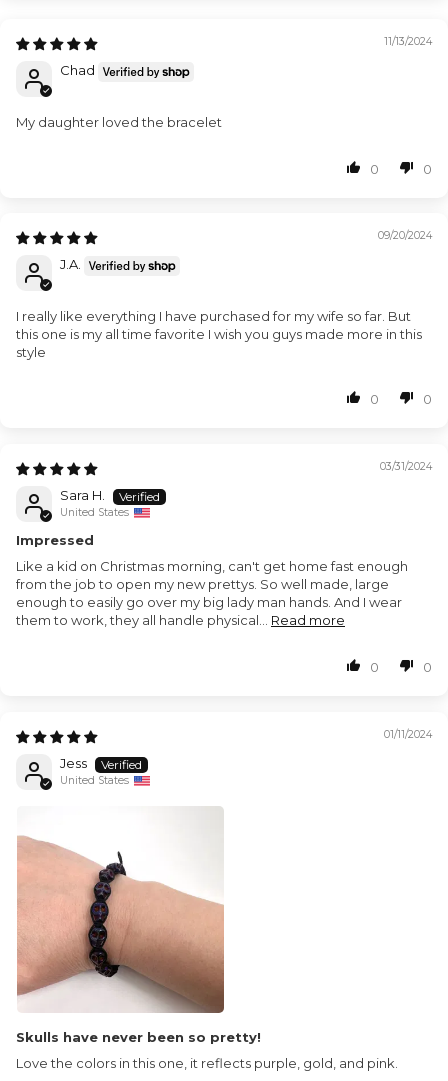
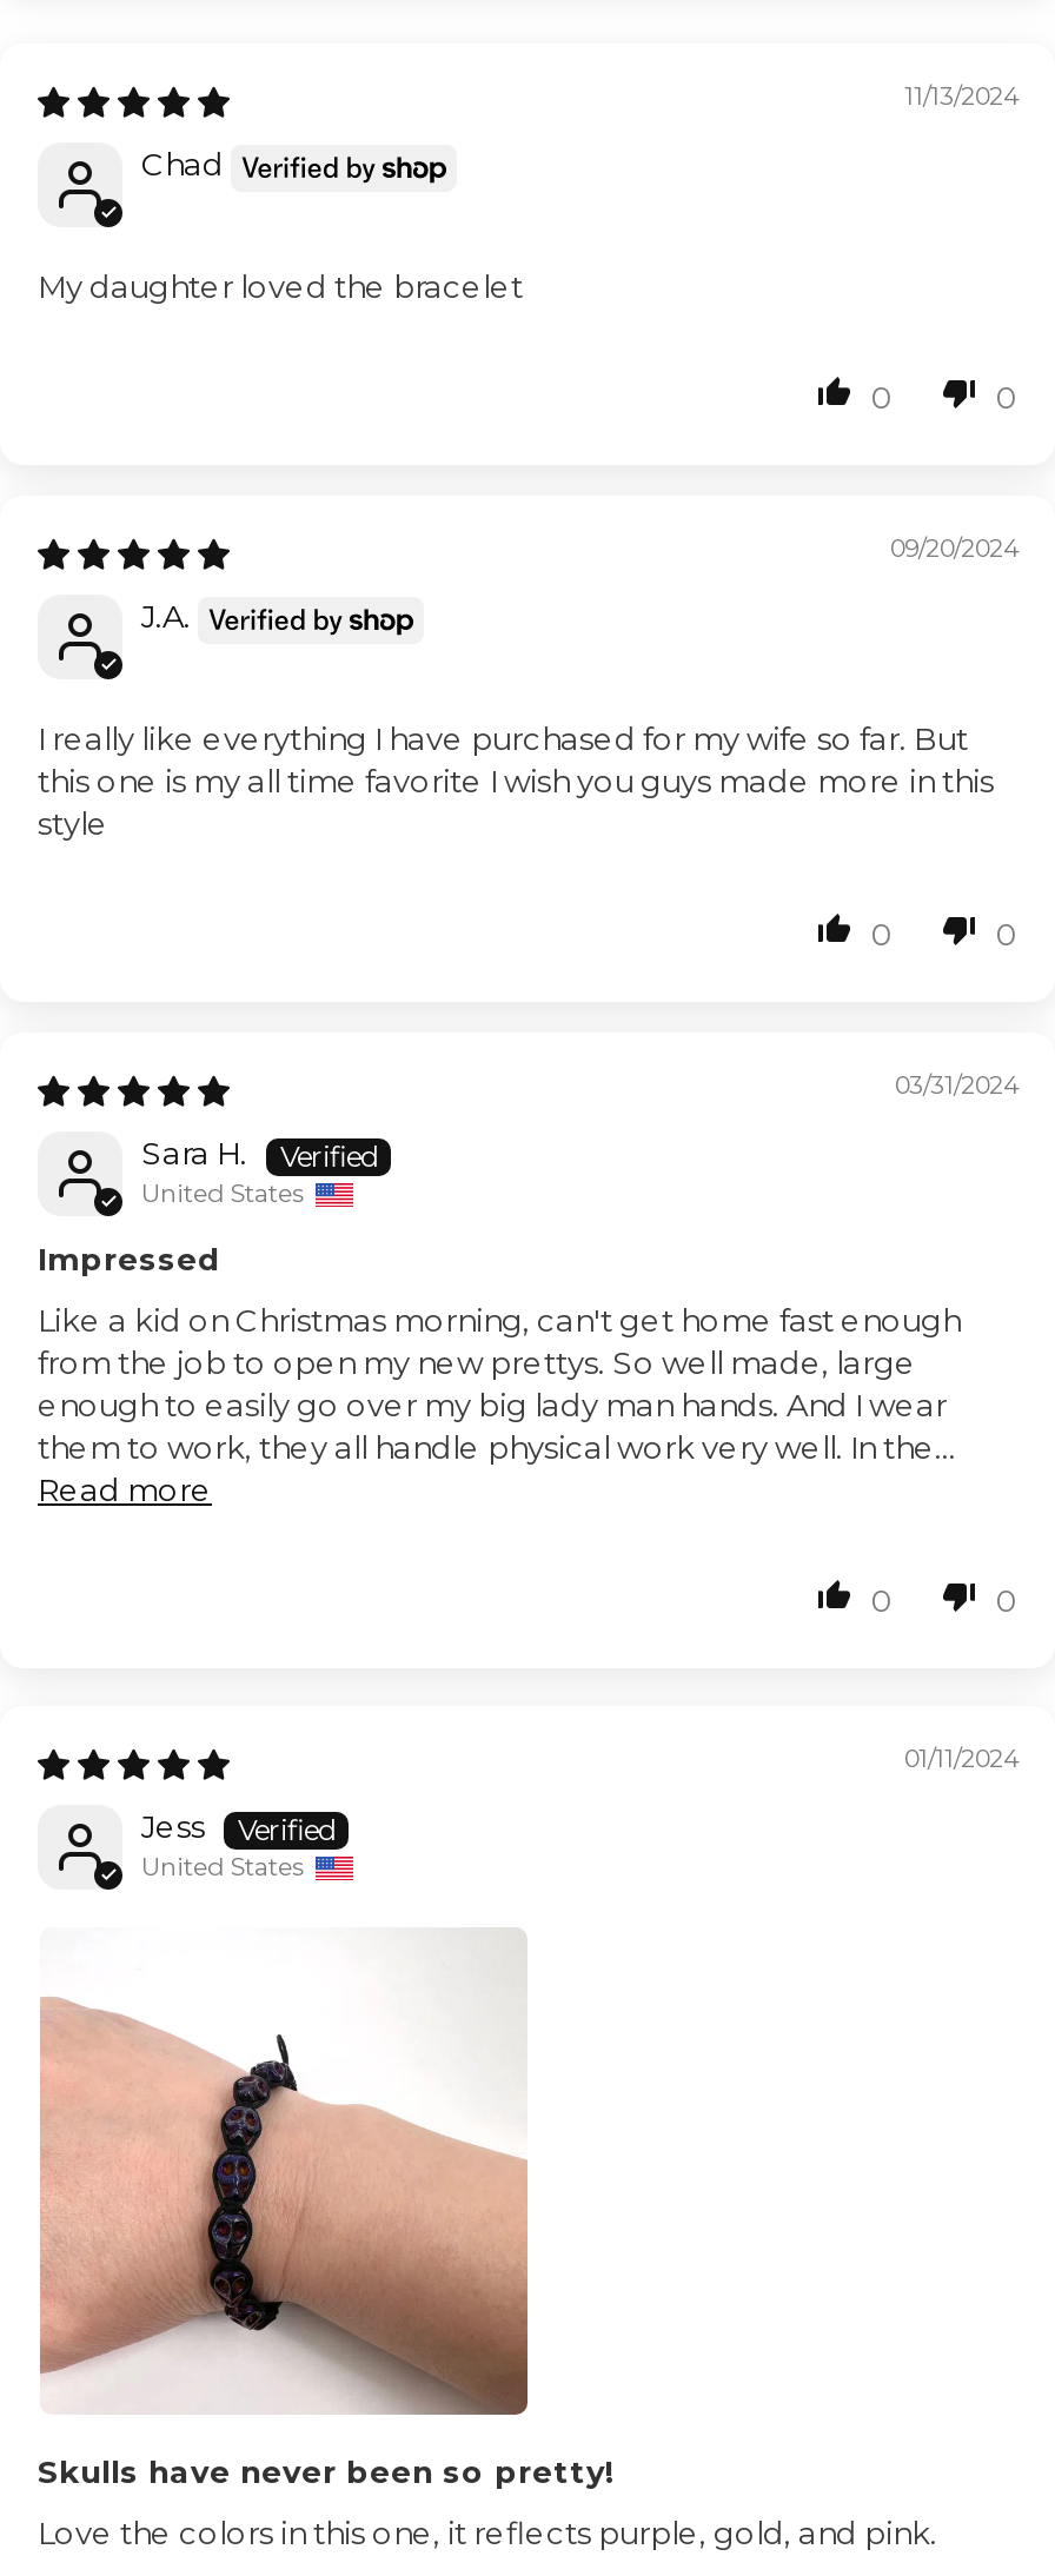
- them to work, they all handle physical... Read more
+ them to work, they all handle physical work very well. In the...
+ Read more
